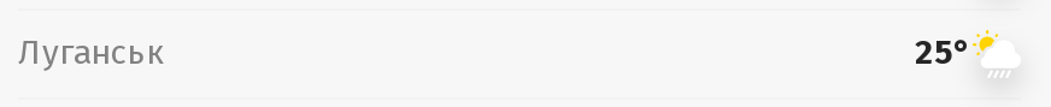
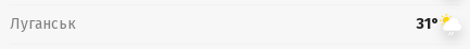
- 25°
+ 31°
